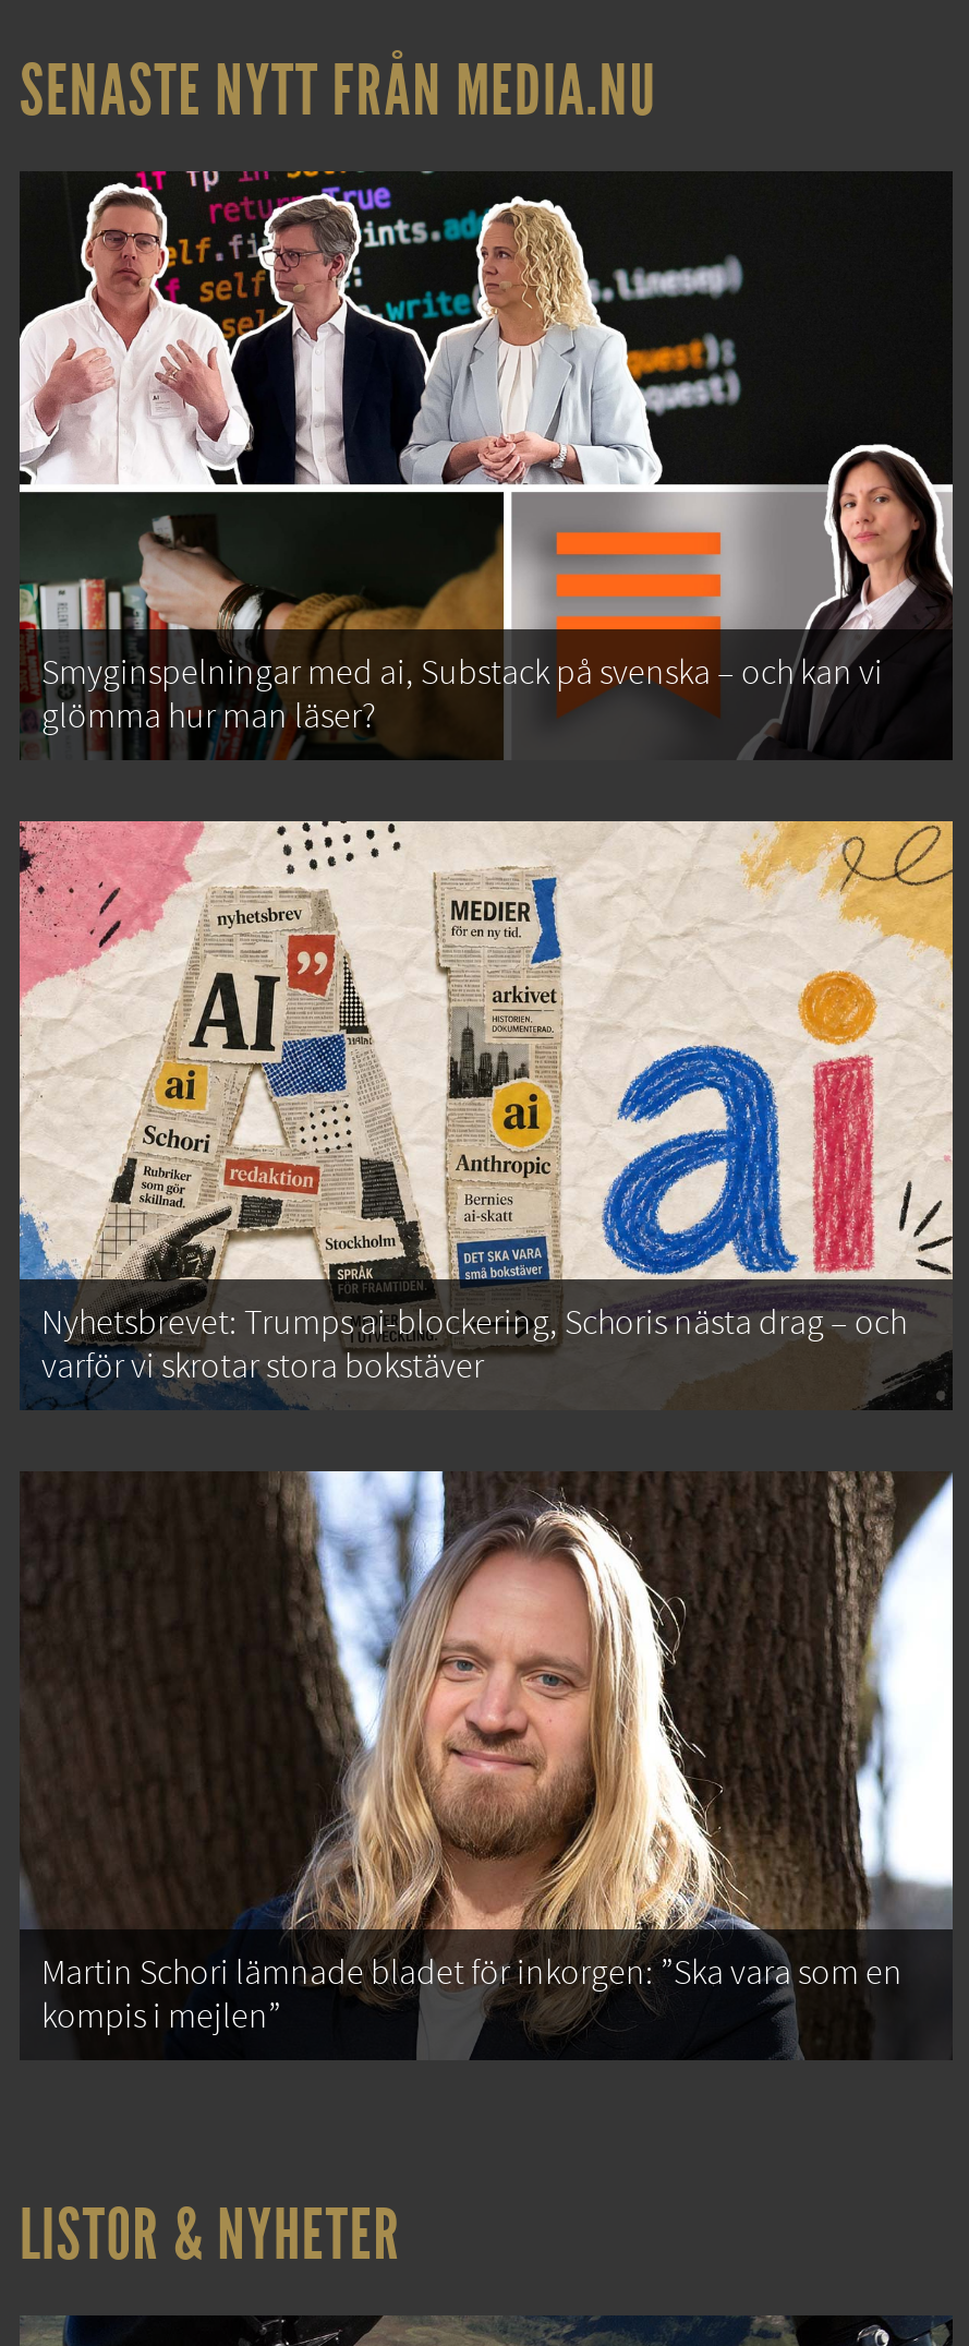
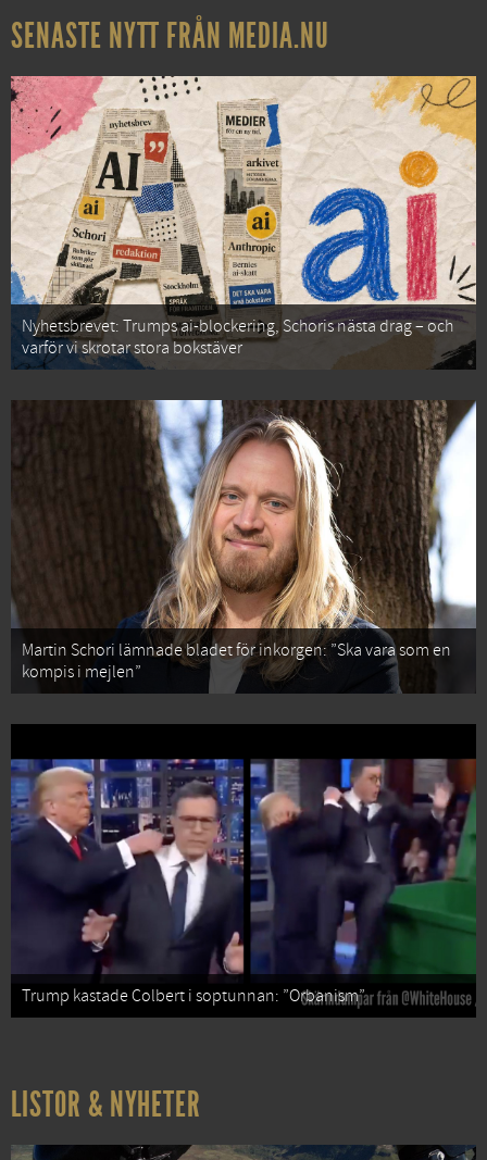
- [image]
- Smyginspelningar med ai, Substack på svenska – och kan vi
- glömma hur man läser?

moved up: [image] | Nyhetsbrevet: Trumps ai-blockering, Schoris nästa drag – och | varför vi skrotar stora bokstäver | Martin Schori lämnade bladet för inkorgen: ”Ska vara som en | kompis i mejlen”

+ [image]
+ Trump kastade Colbert i soptunnan: ”Orbanism”
